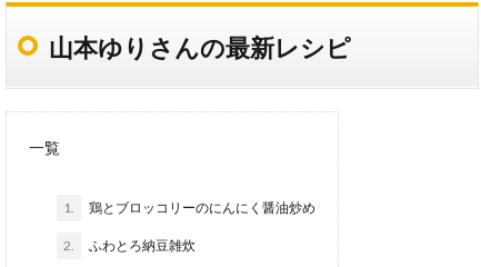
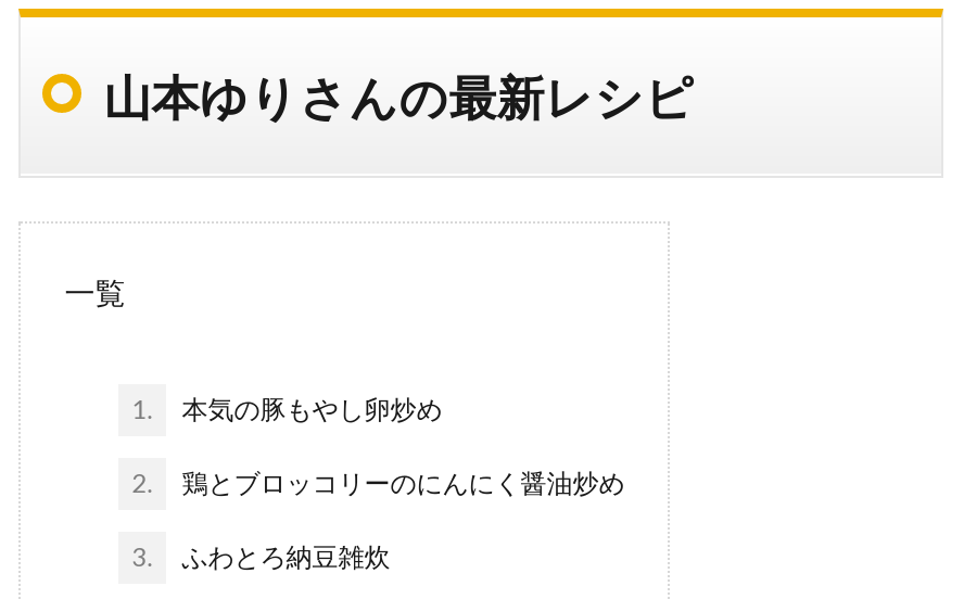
+ 本気の豚もやし卵炒め
+ 2.

- 2. ふわとろ納豆雑炊
+ 3. ふわとろ納豆雑炊
